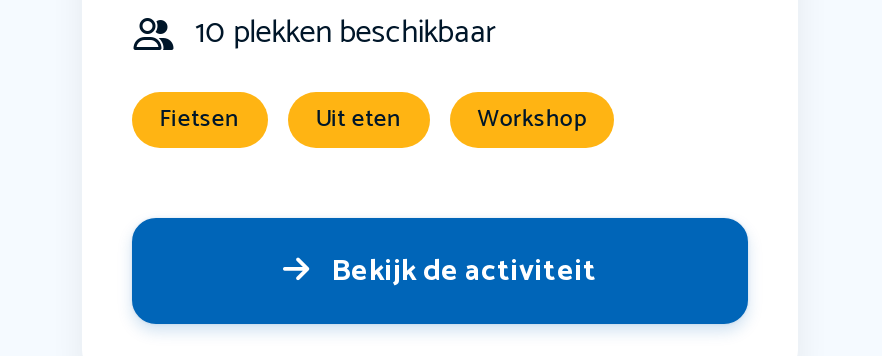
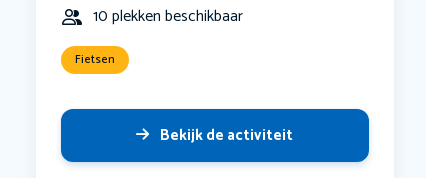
- Uit eten
- Workshop
